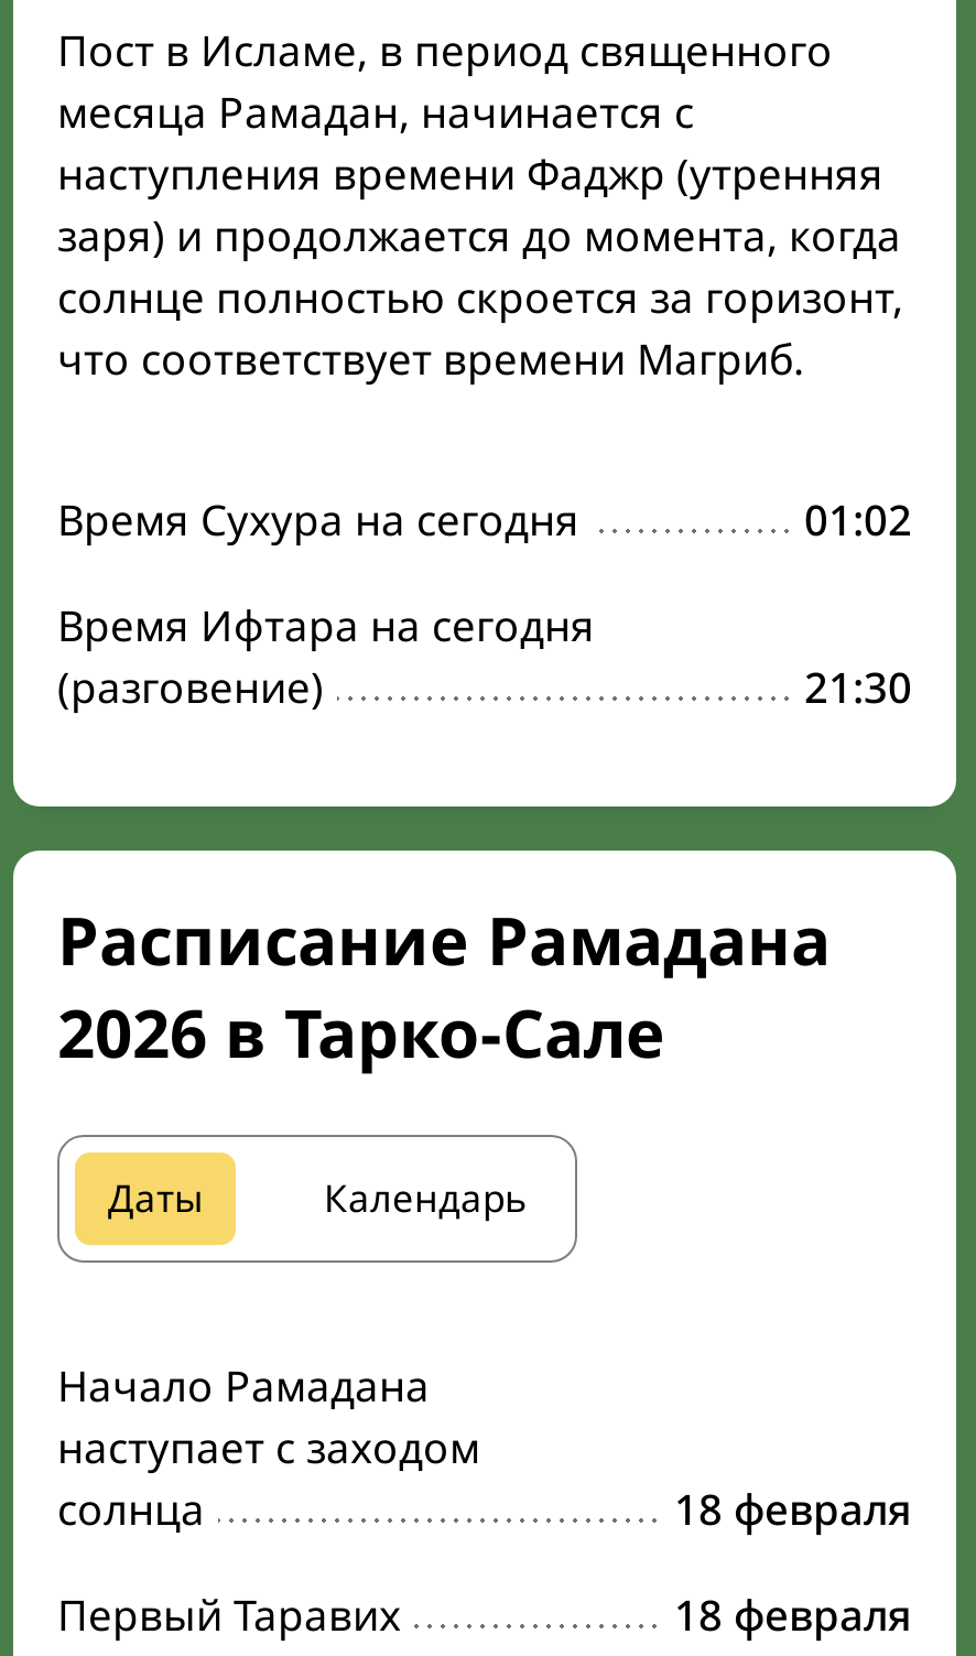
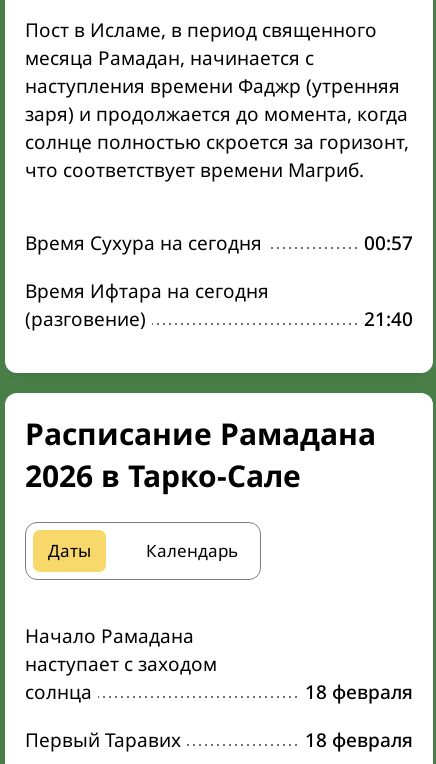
- 01:02
+ 00:57

- 21:30
+ 21:40
